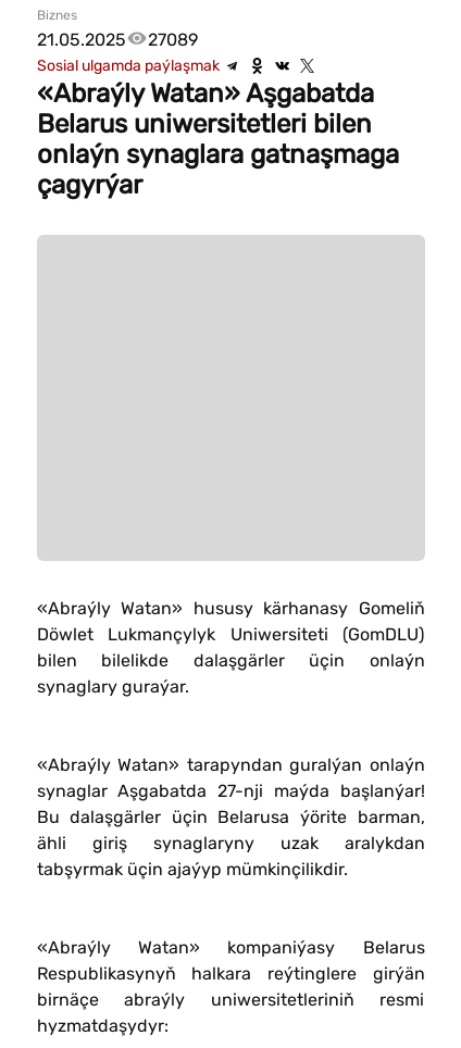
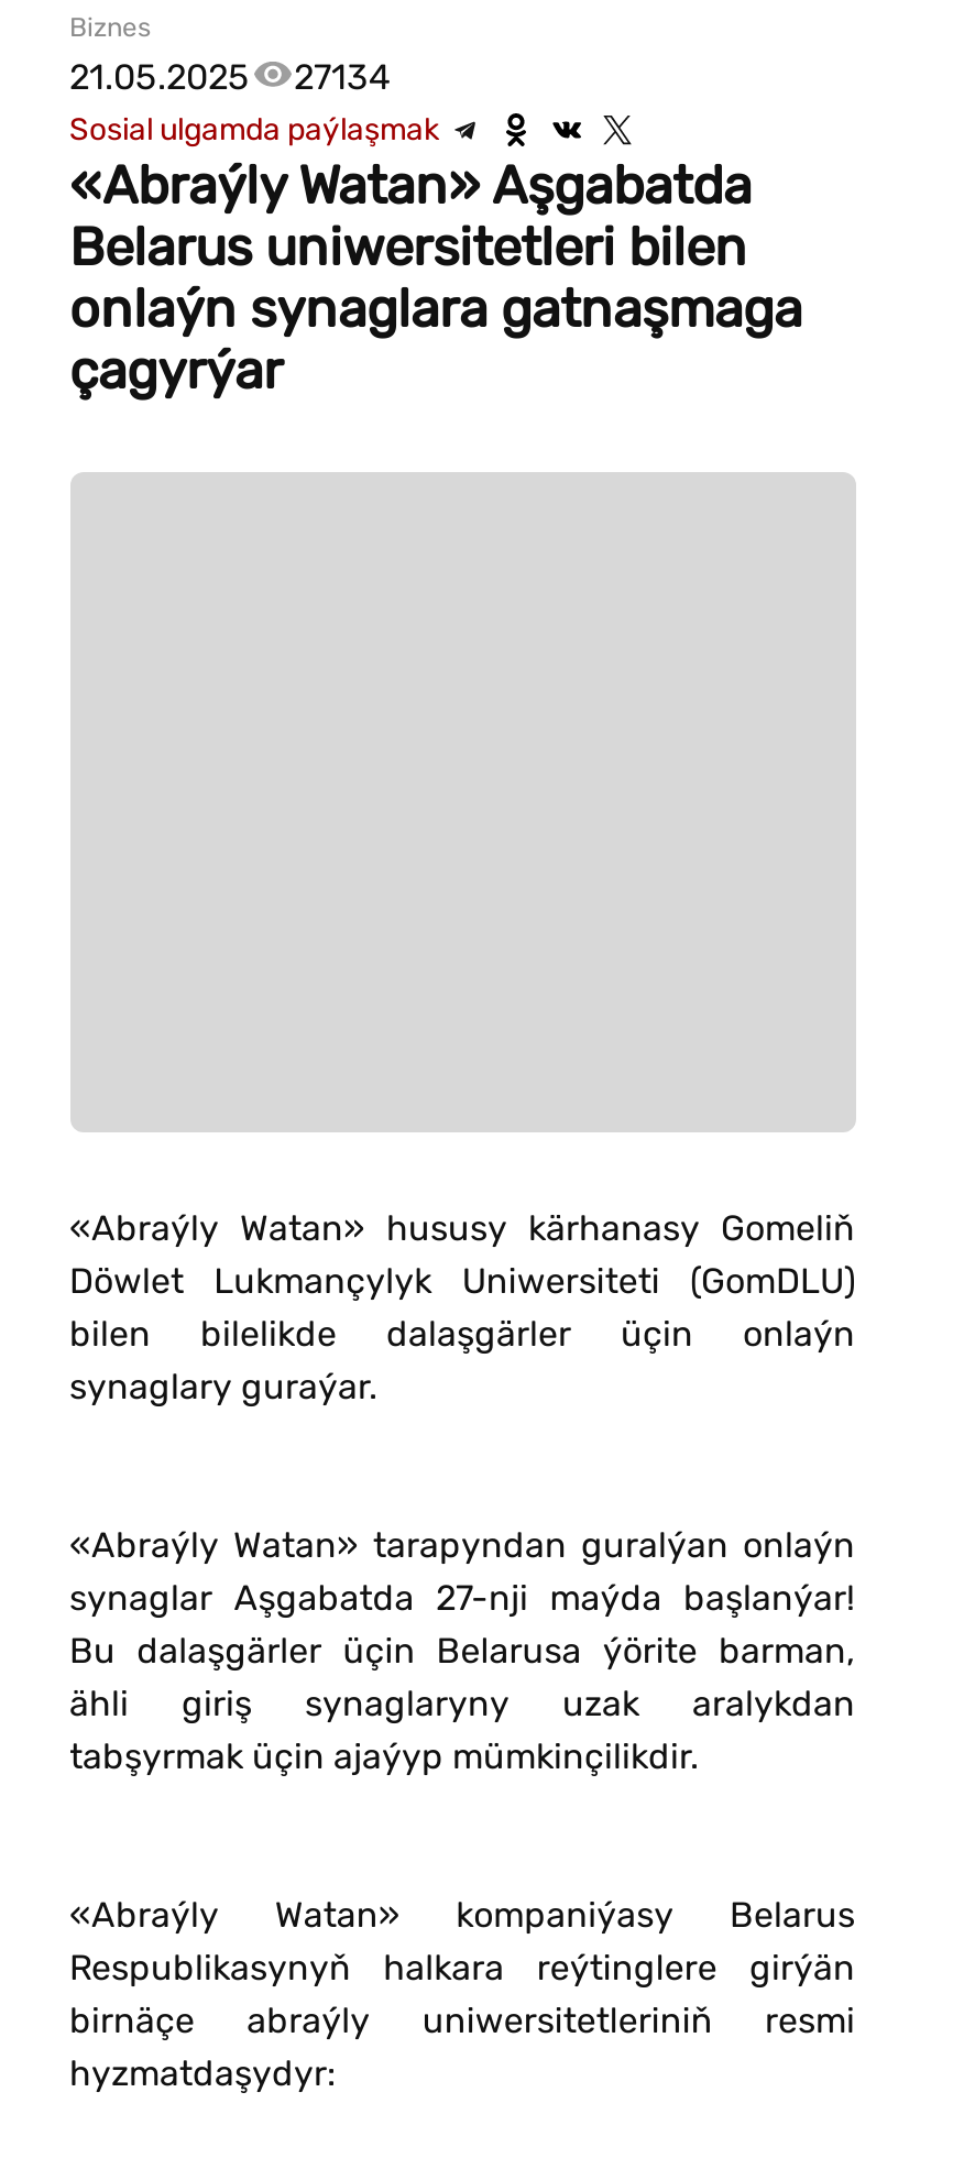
- 21.05.2025 27089
+ 21.05.2025 27134
